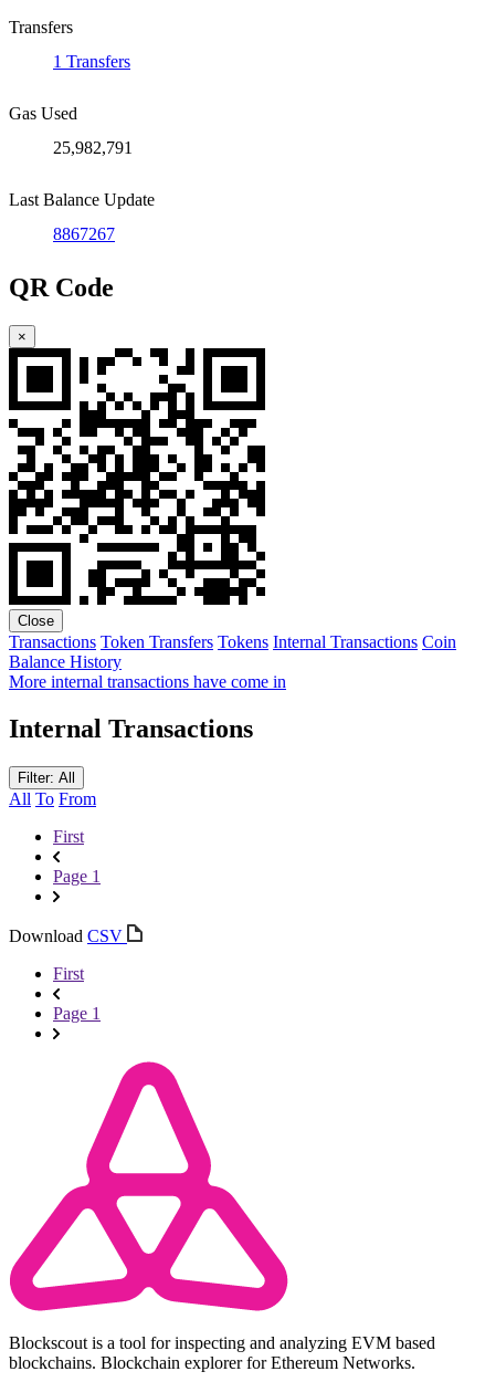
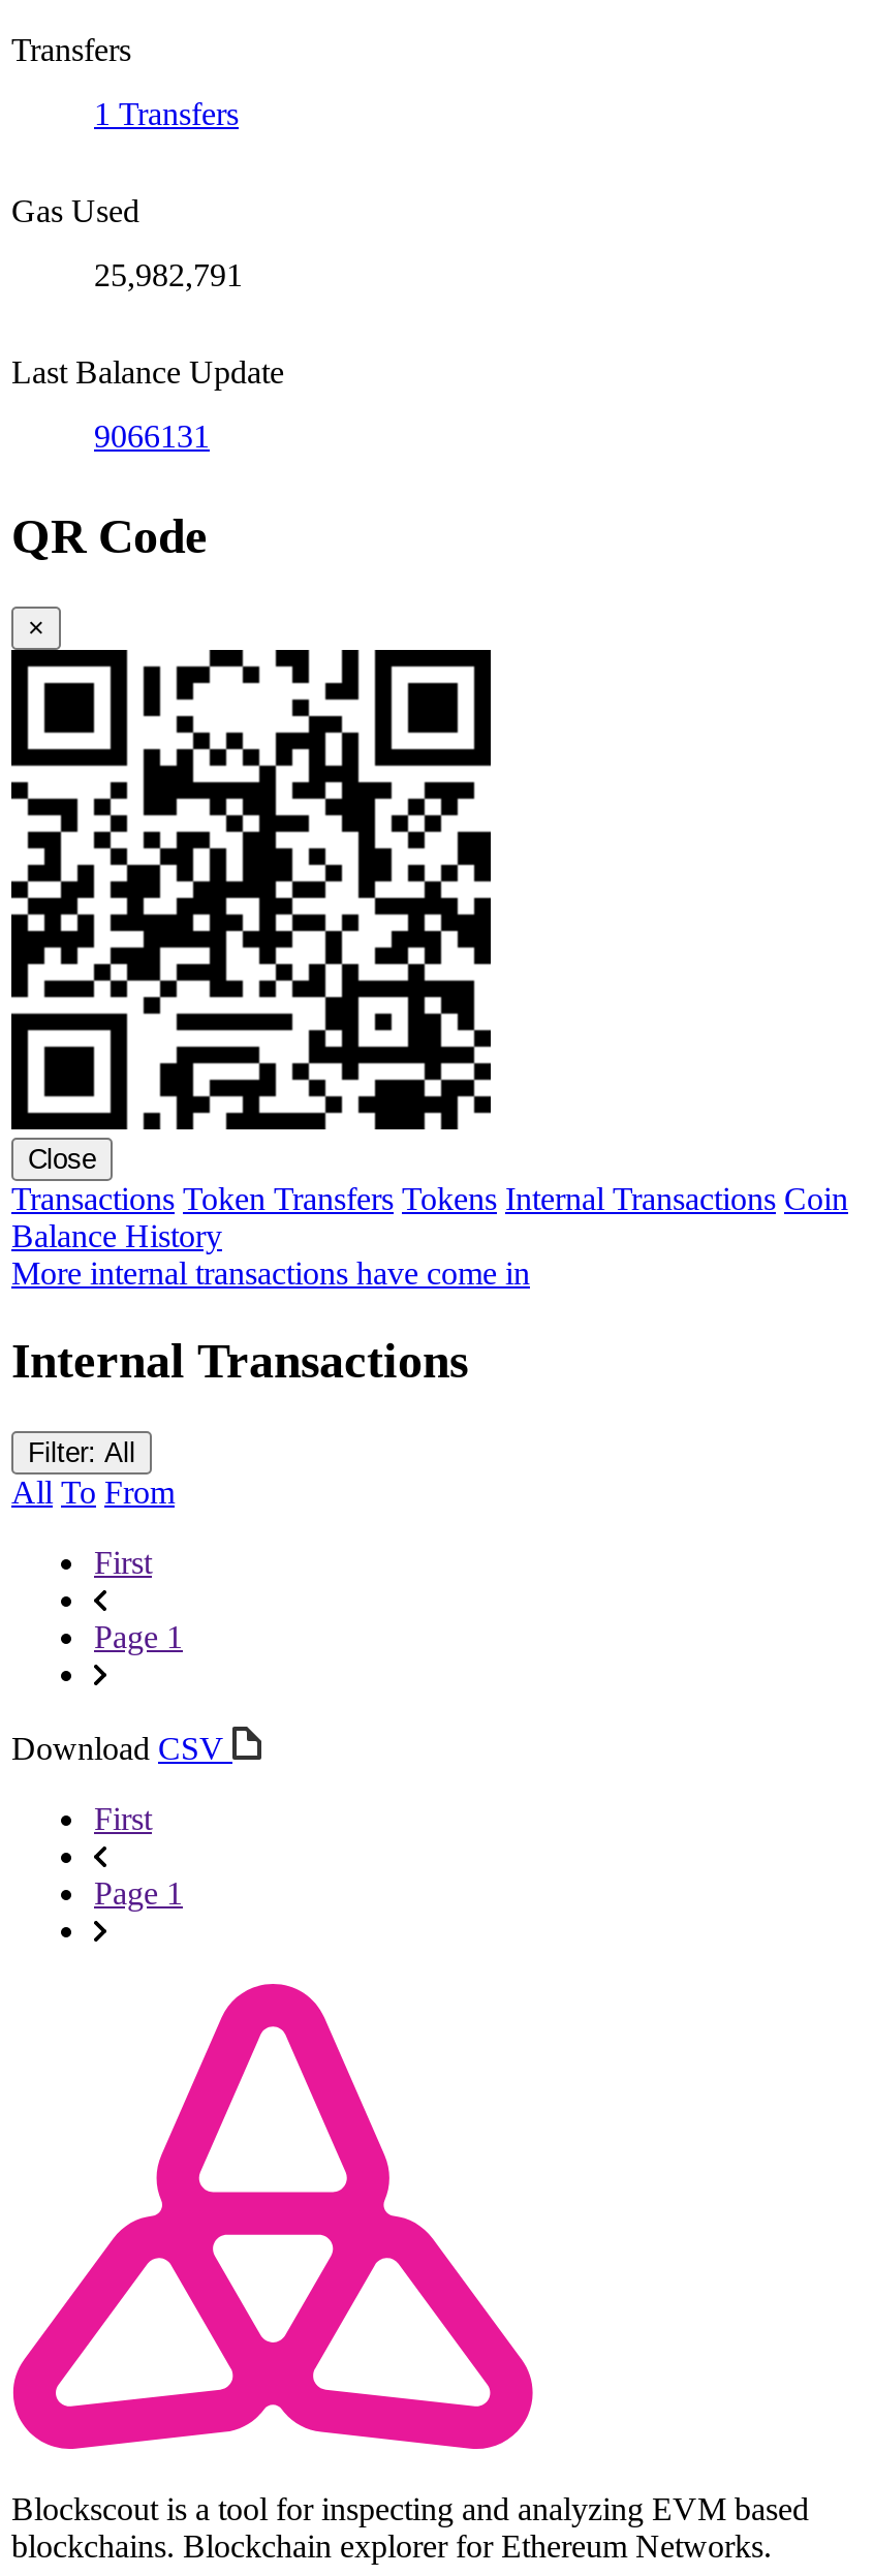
- 8867267
+ 9066131
